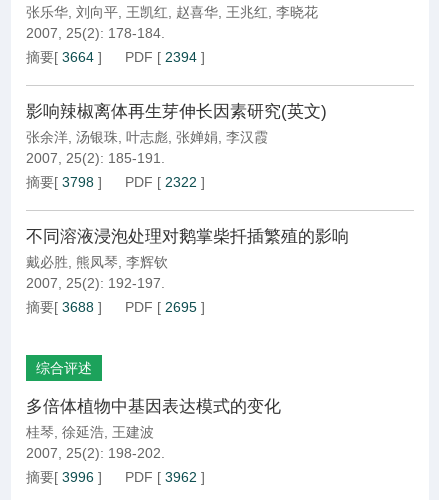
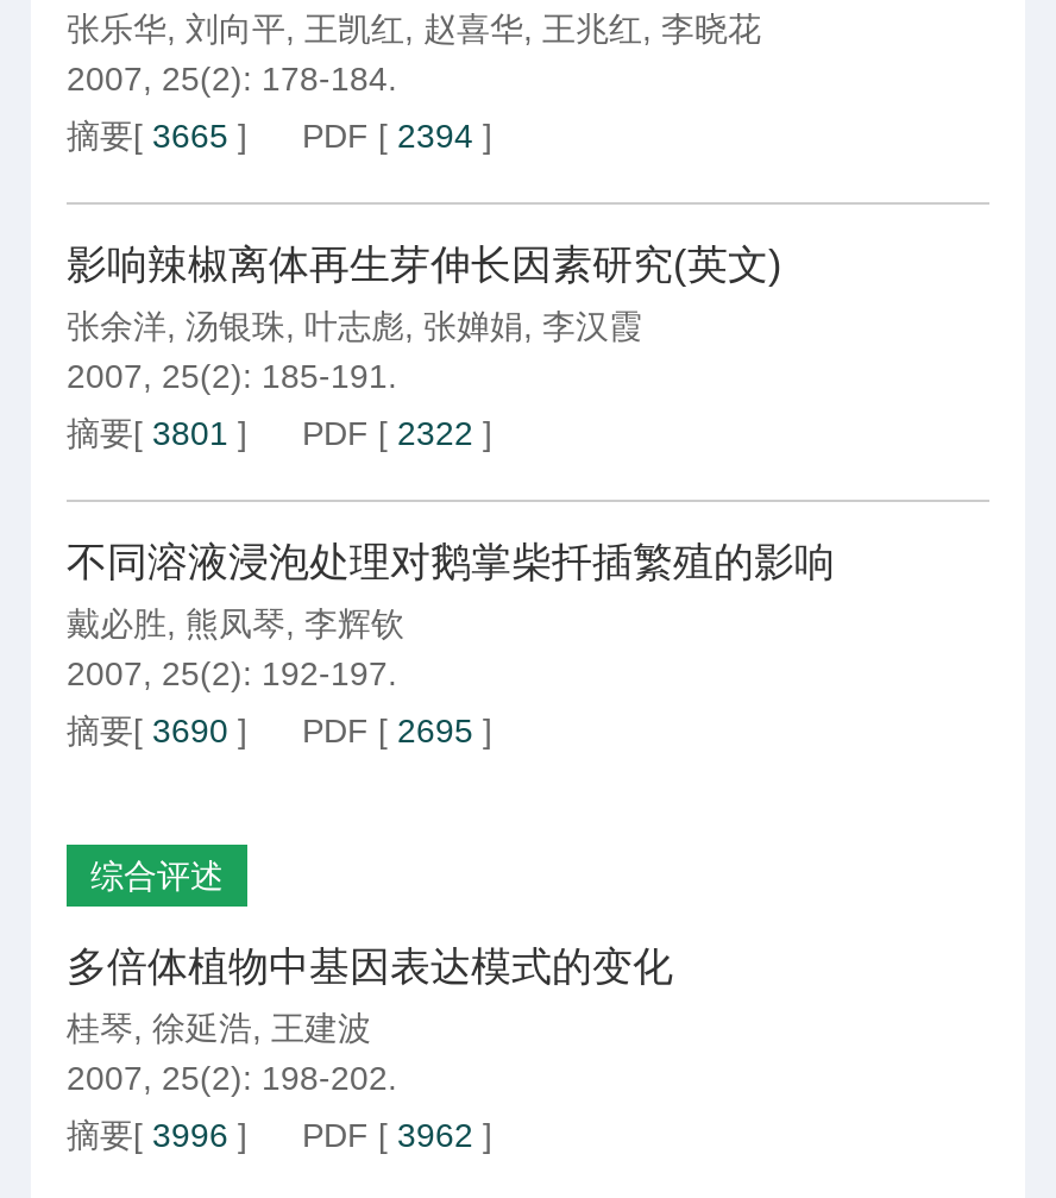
- 摘要[3664] PDF [2394]
+ 摘要[3665] PDF [2394]

- 摘要[3798] PDF [2322]
+ 摘要[3801] PDF [2322]

- 摘要[3688] PDF [2695]
+ 摘要[3690] PDF [2695]
